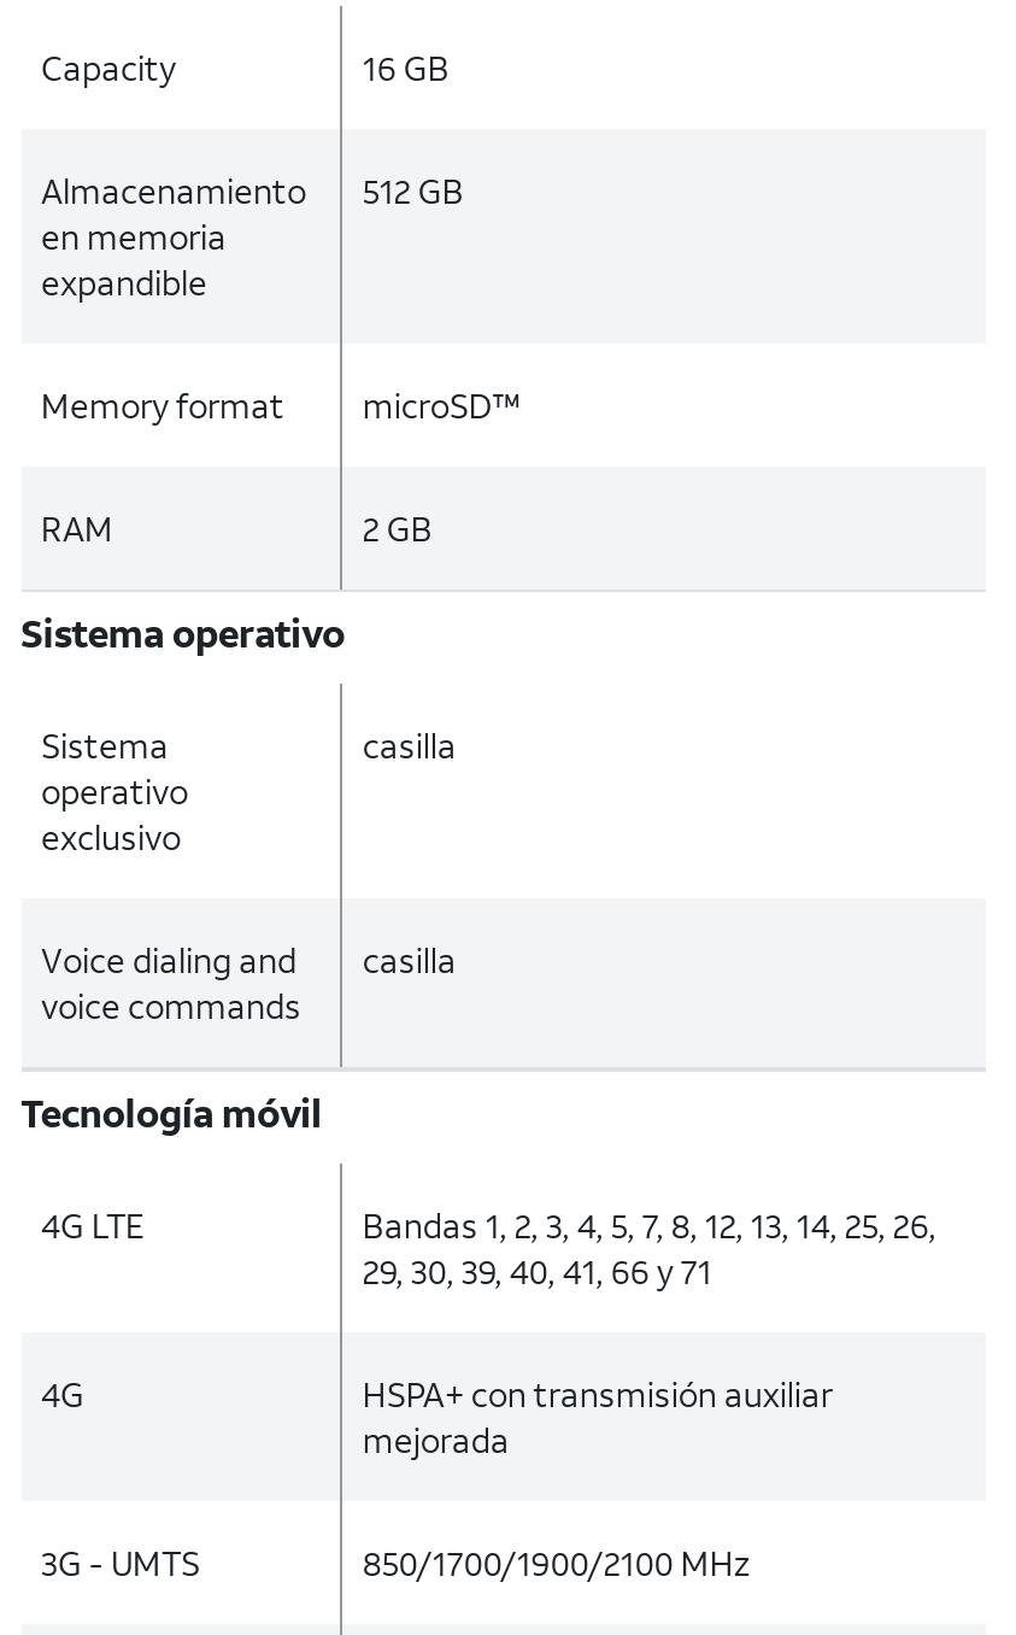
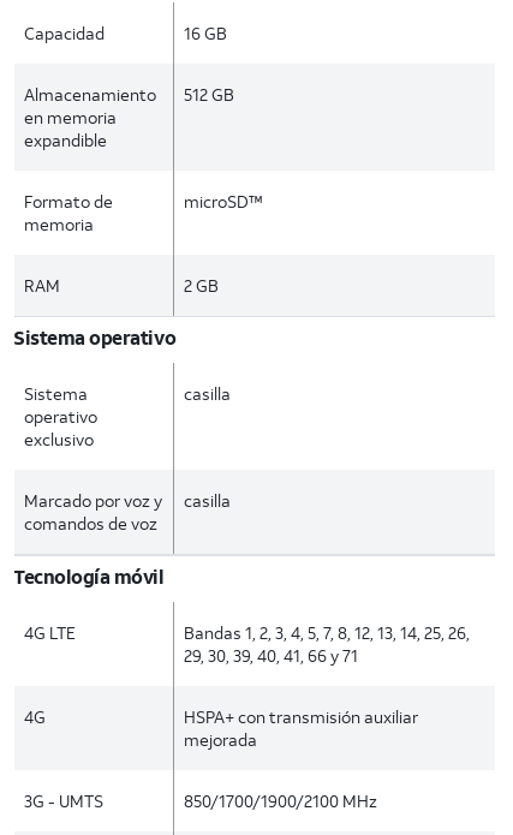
- Capacity
+ Capacidad

- Memory format
+ Formato de
+ memoria

- Voice dialing and
- voice commands
+ Marcado por voz y
+ comandos de voz
